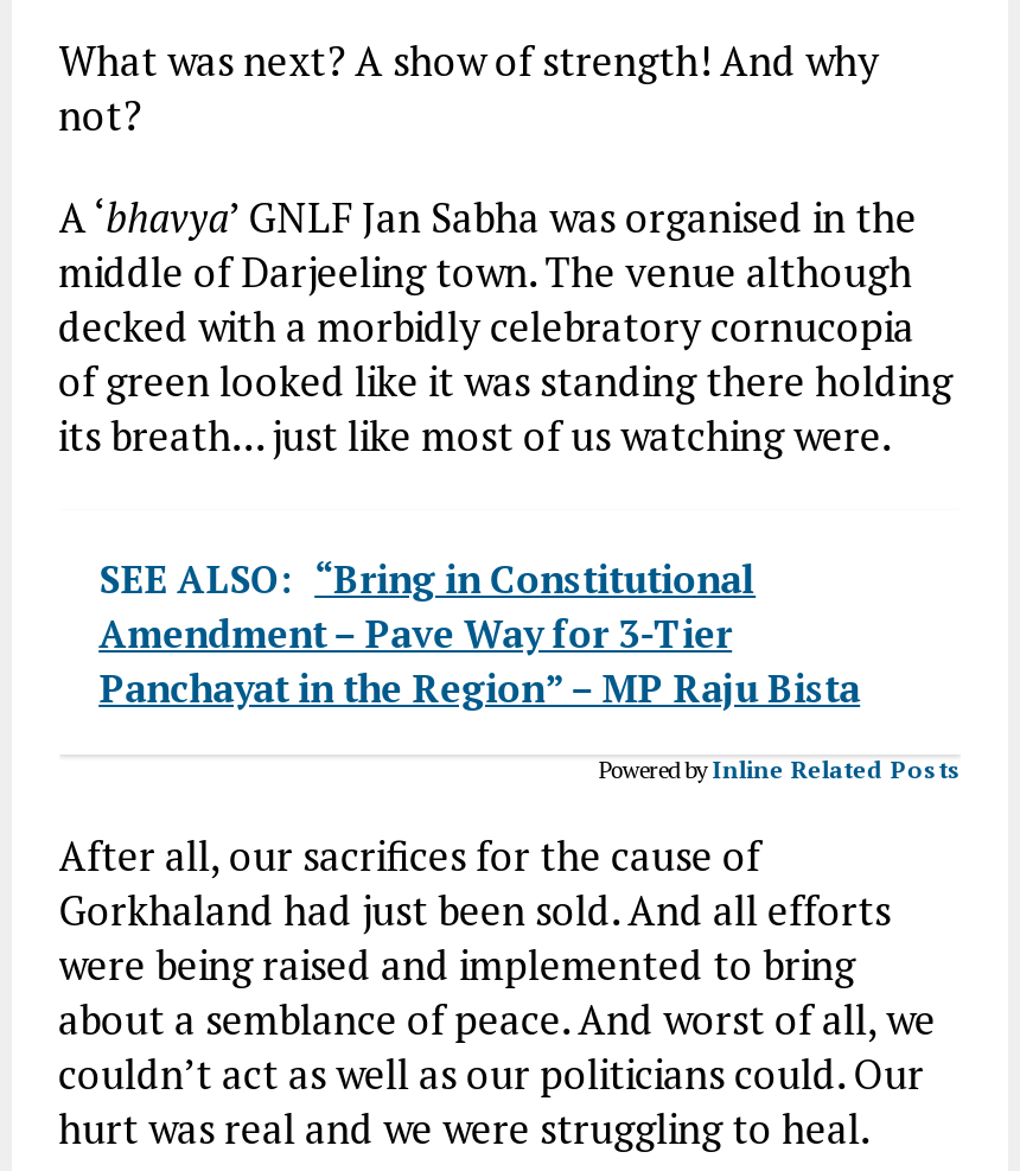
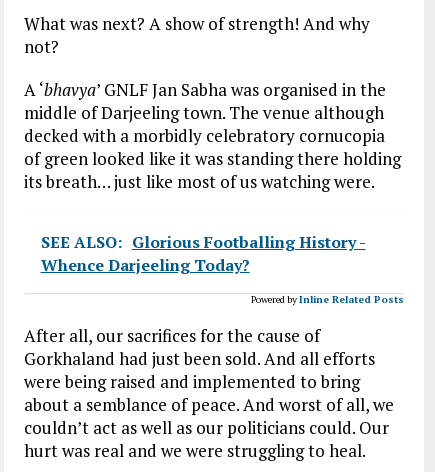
- SEE ALSO: “Bring in Constitutional
- Amendment – Pave Way for 3-Tier
- Panchayat in the Region” – MP Raju Bista
+ SEE ALSO: Glorious Footballing History -
+ Whence Darjeeling Today?
